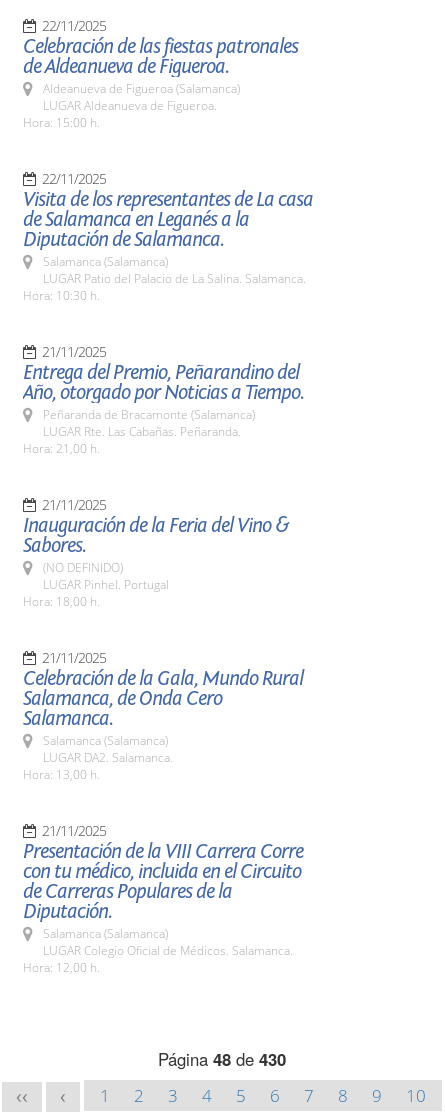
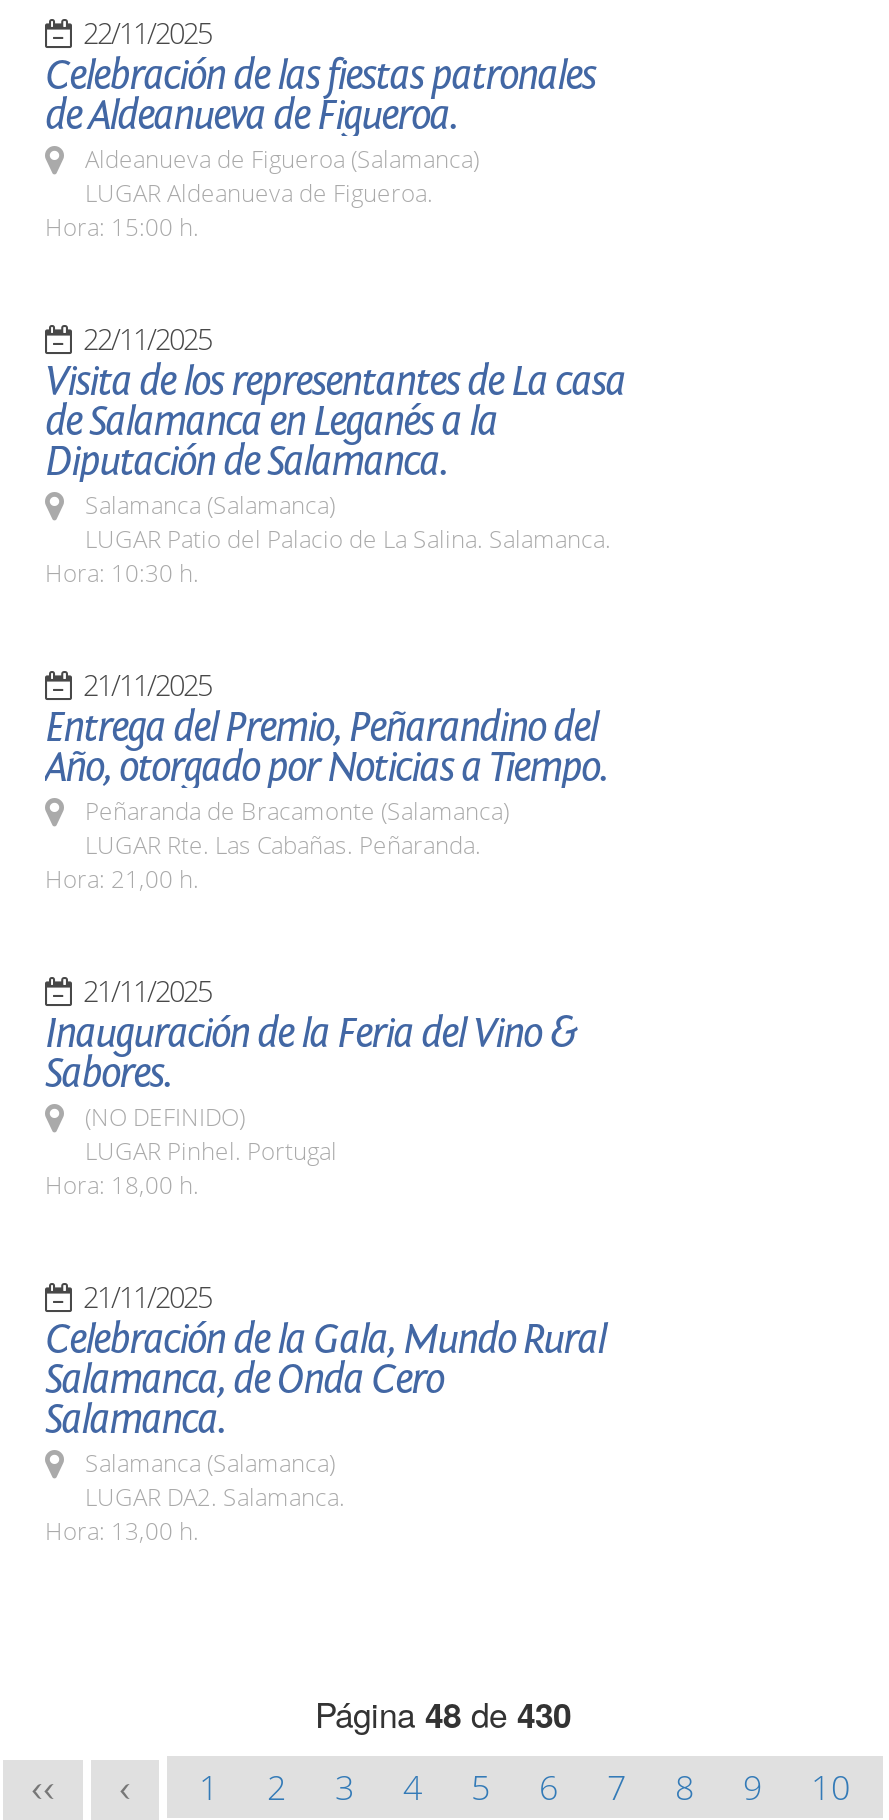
- 21/11/2025
- Presentación de la VIII Carrera Corre
- con tu médico, incluida en el Circuito
- de Carreras Populares de la
- Diputación.
- Salamanca (Salamanca)
- LUGAR Colegio Oficial de Médicos. Salamanca.
- Hora: 12,00 h.
